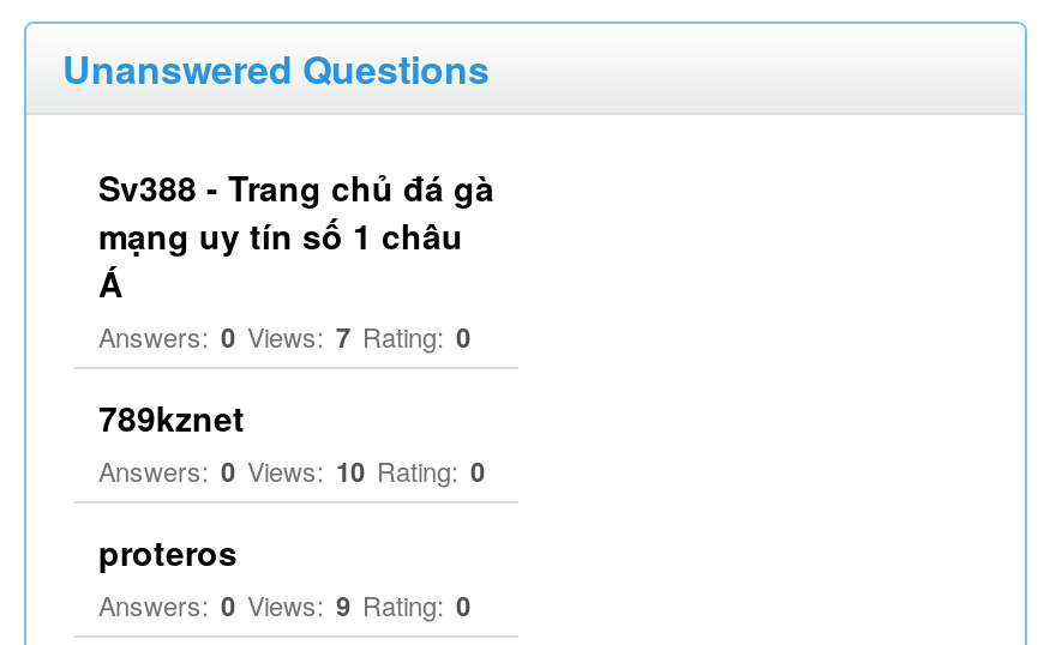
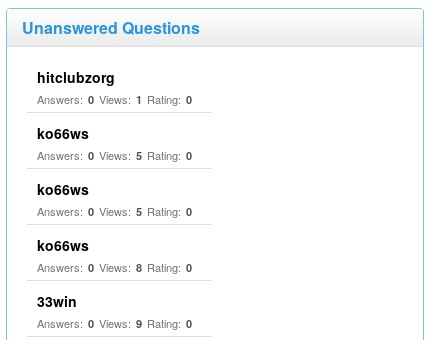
- Sv388 - Trang chủ đá gà
- mạng uy tín số 1 châu
- Á
- Answers: 0 Views: 7 Rating: 0
- 789kznet
- Answers: 0 Views: 10 Rating: 0
- proteros
+ hitclubzorg
+ Answers: 0 Views: 1 Rating: 0
+ ko66ws
+ Answers: 0 Views: 5 Rating: 0
+ ko66ws
+ Answers: 0 Views: 5 Rating: 0
+ ko66ws
+ Answers: 0 Views: 8 Rating: 0
+ 33win
